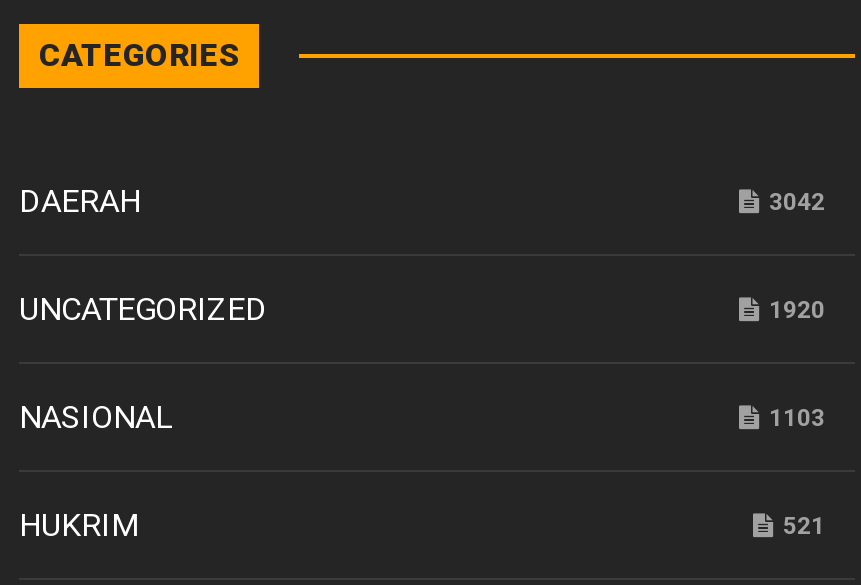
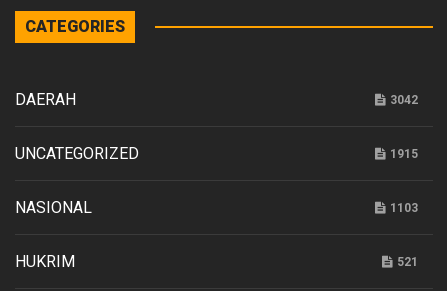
- 1920
+ 1915
